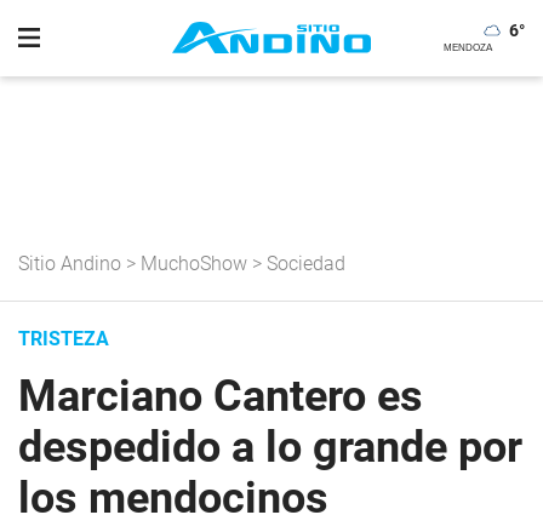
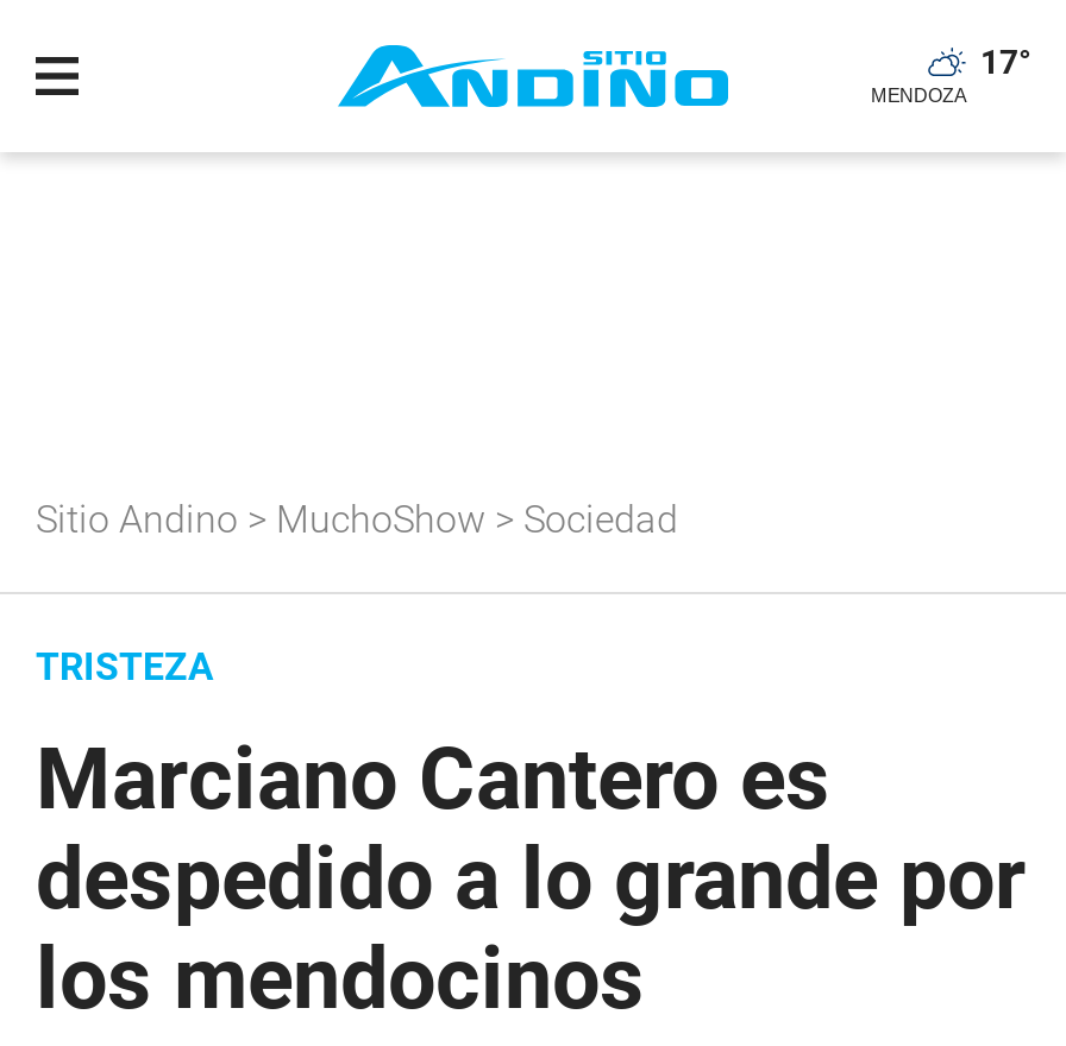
- 6°
+ 17°
